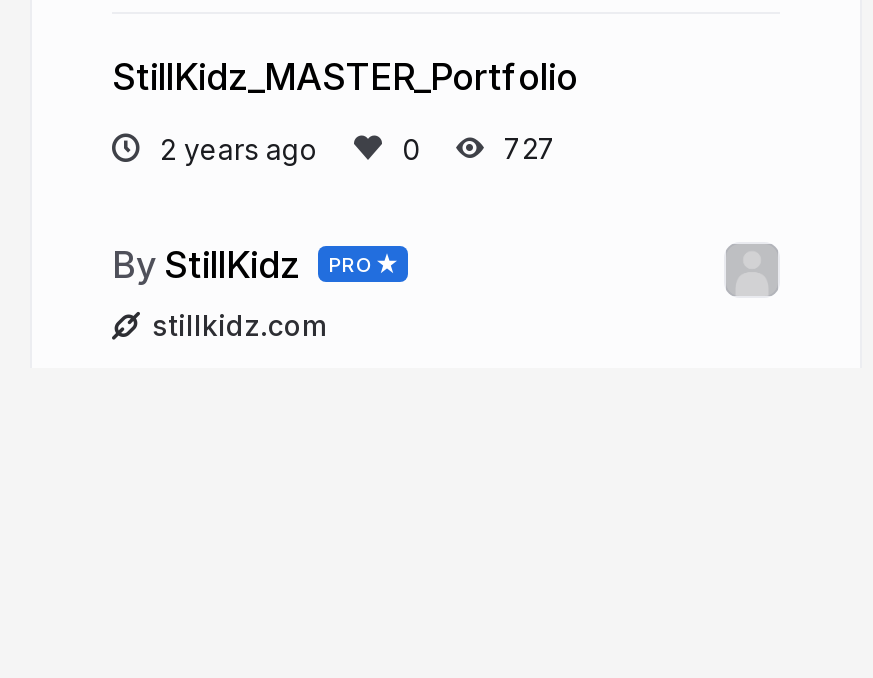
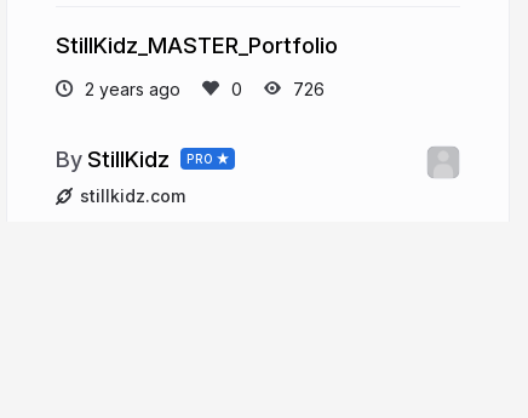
- 727
+ 726
